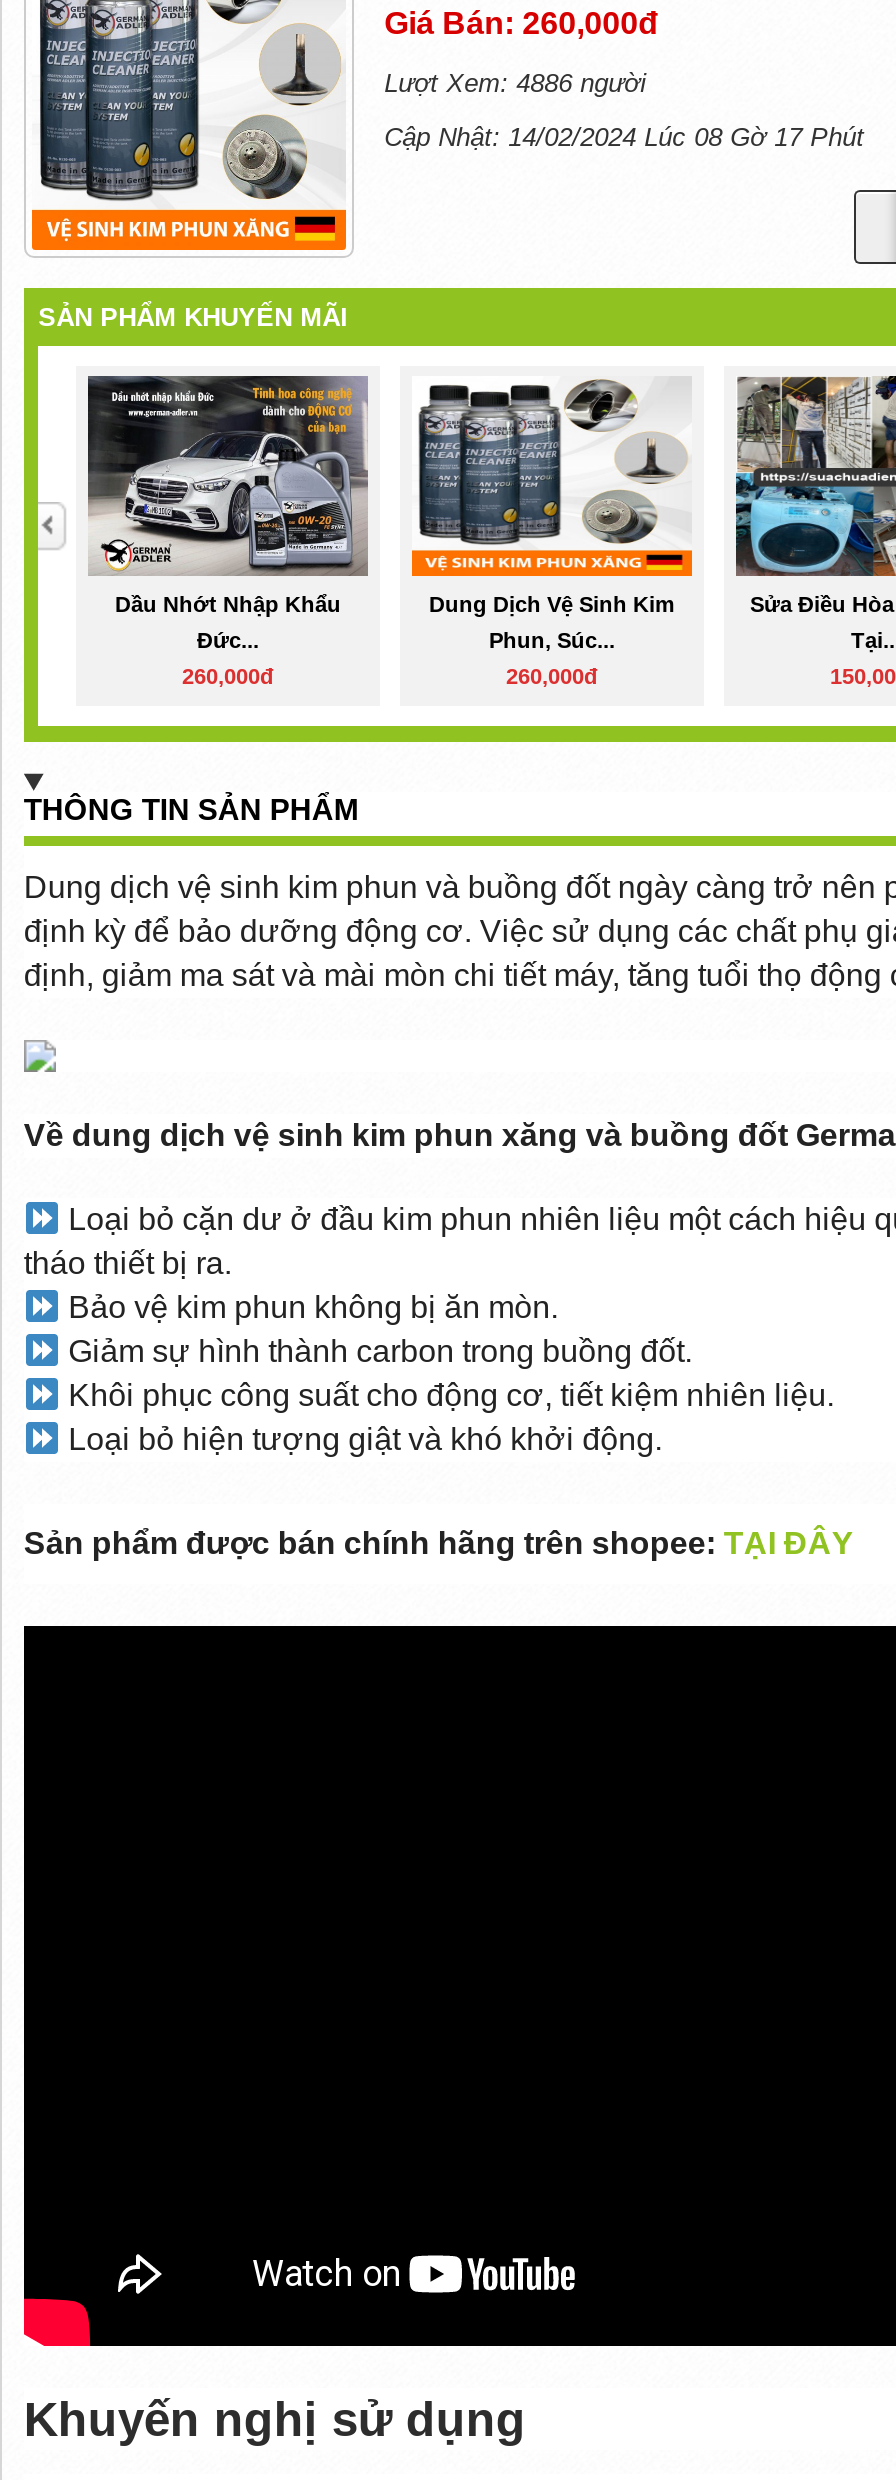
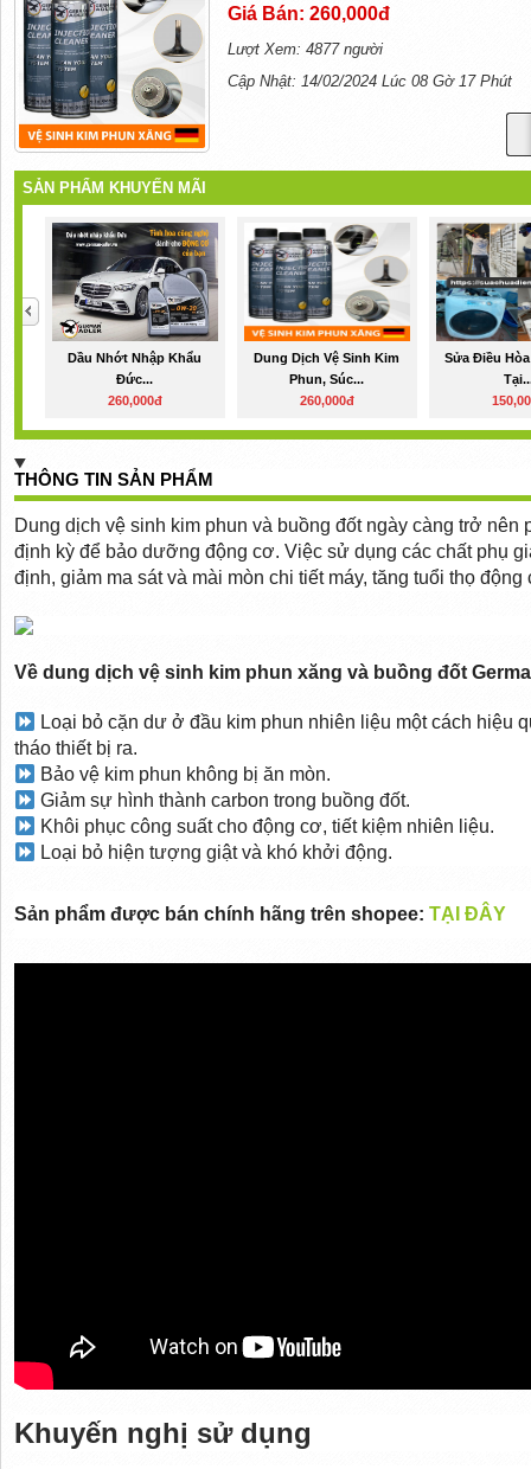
- Lượt Xem: 4886 người
+ Lượt Xem: 4877 người
